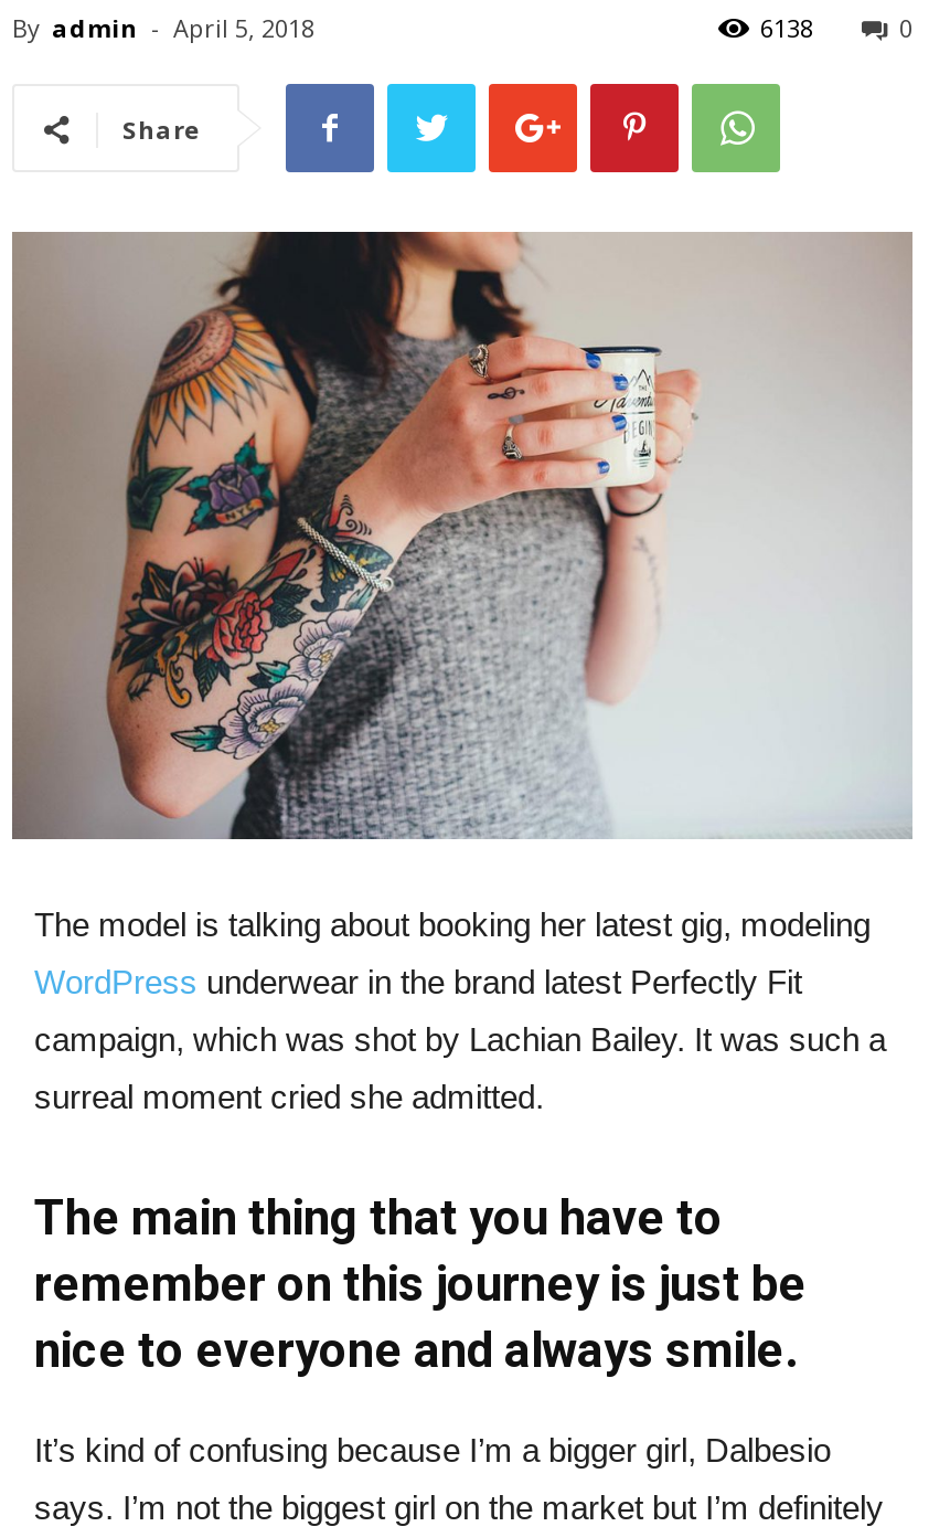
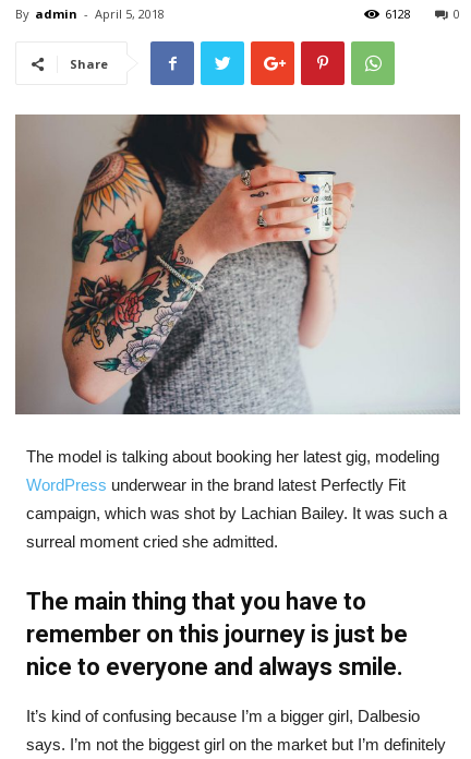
- 6138
+ 6128
